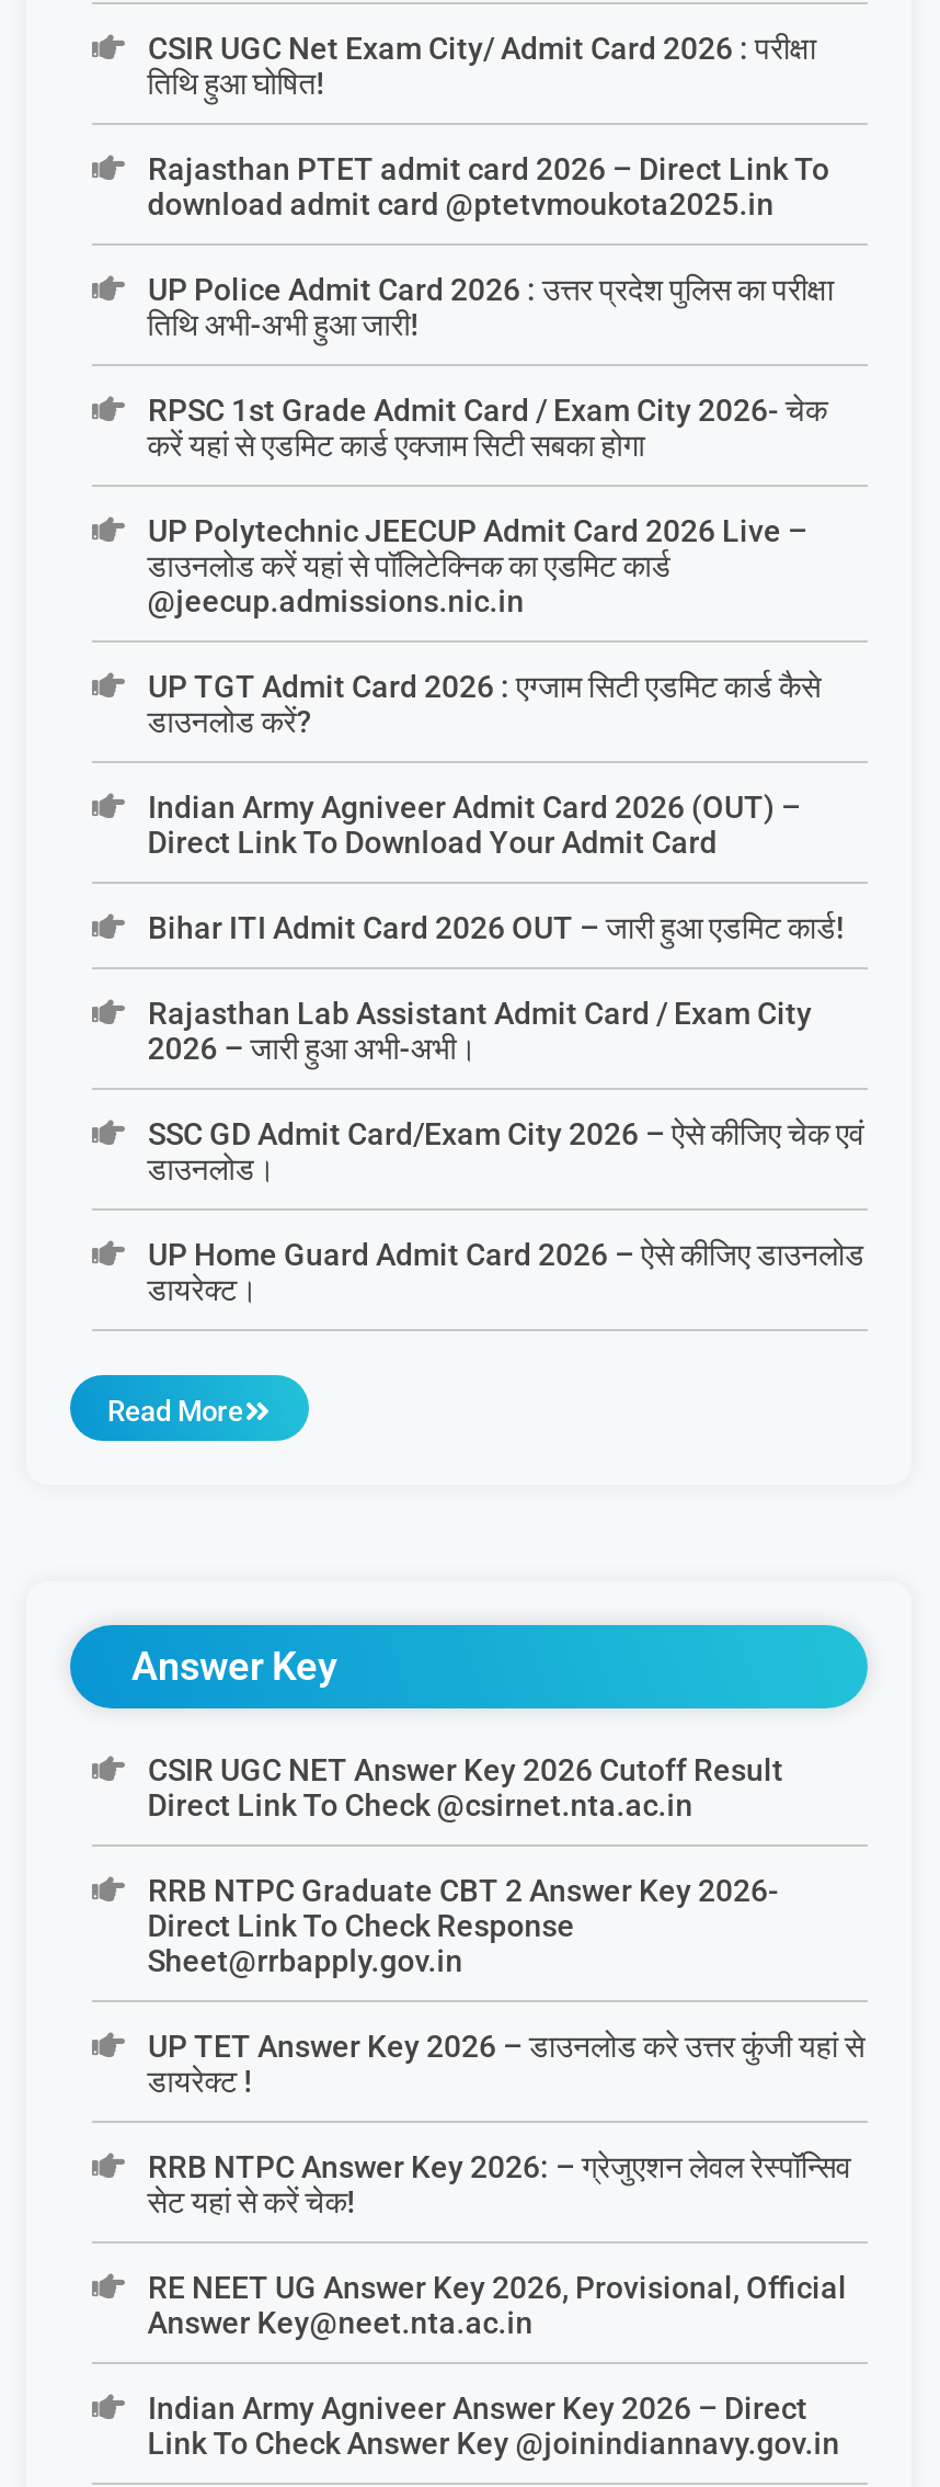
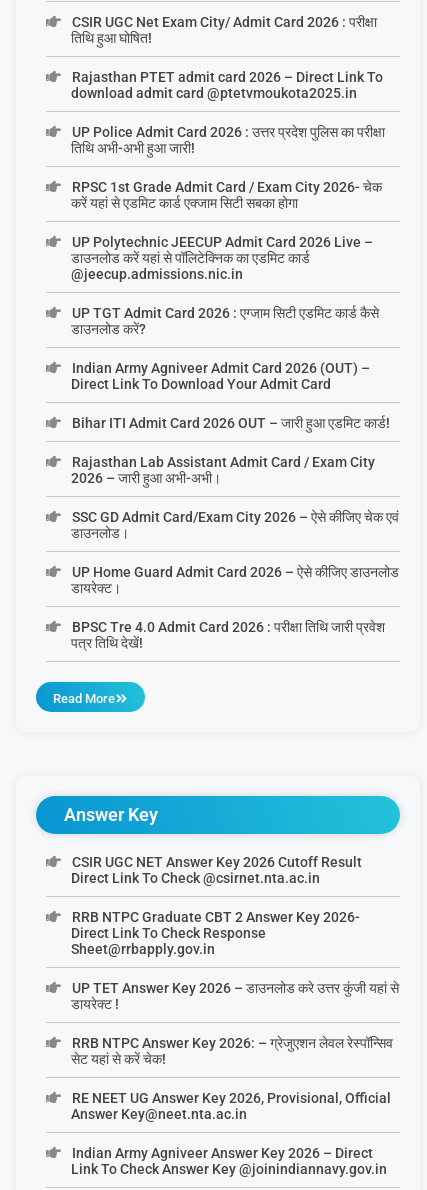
+ BPSC Tre 4.0 Admit Card 2026 : परीक्षा तिथि जारी प्रवेश
+ पत्र तिथि देखें!
